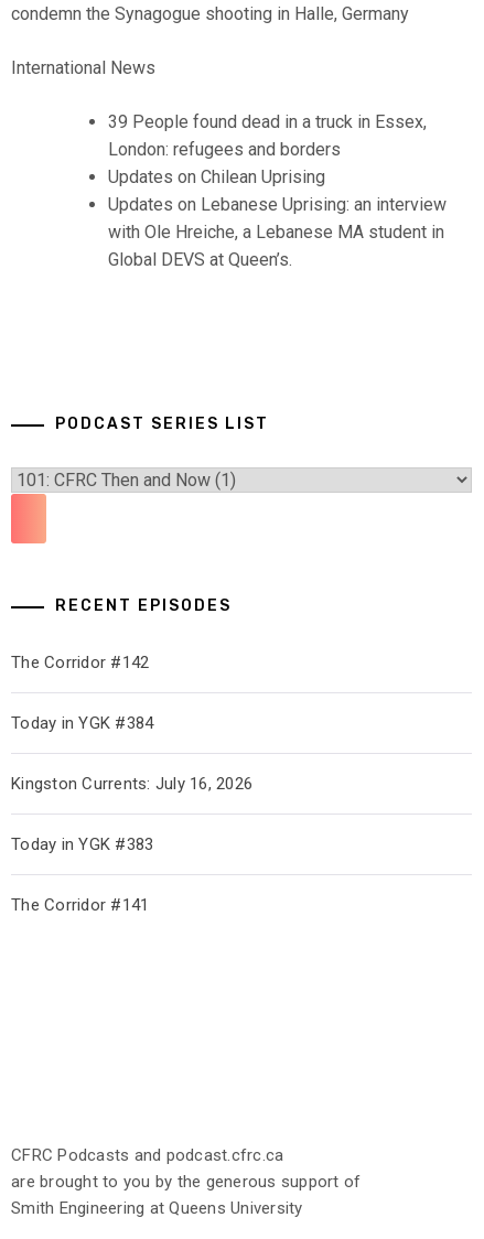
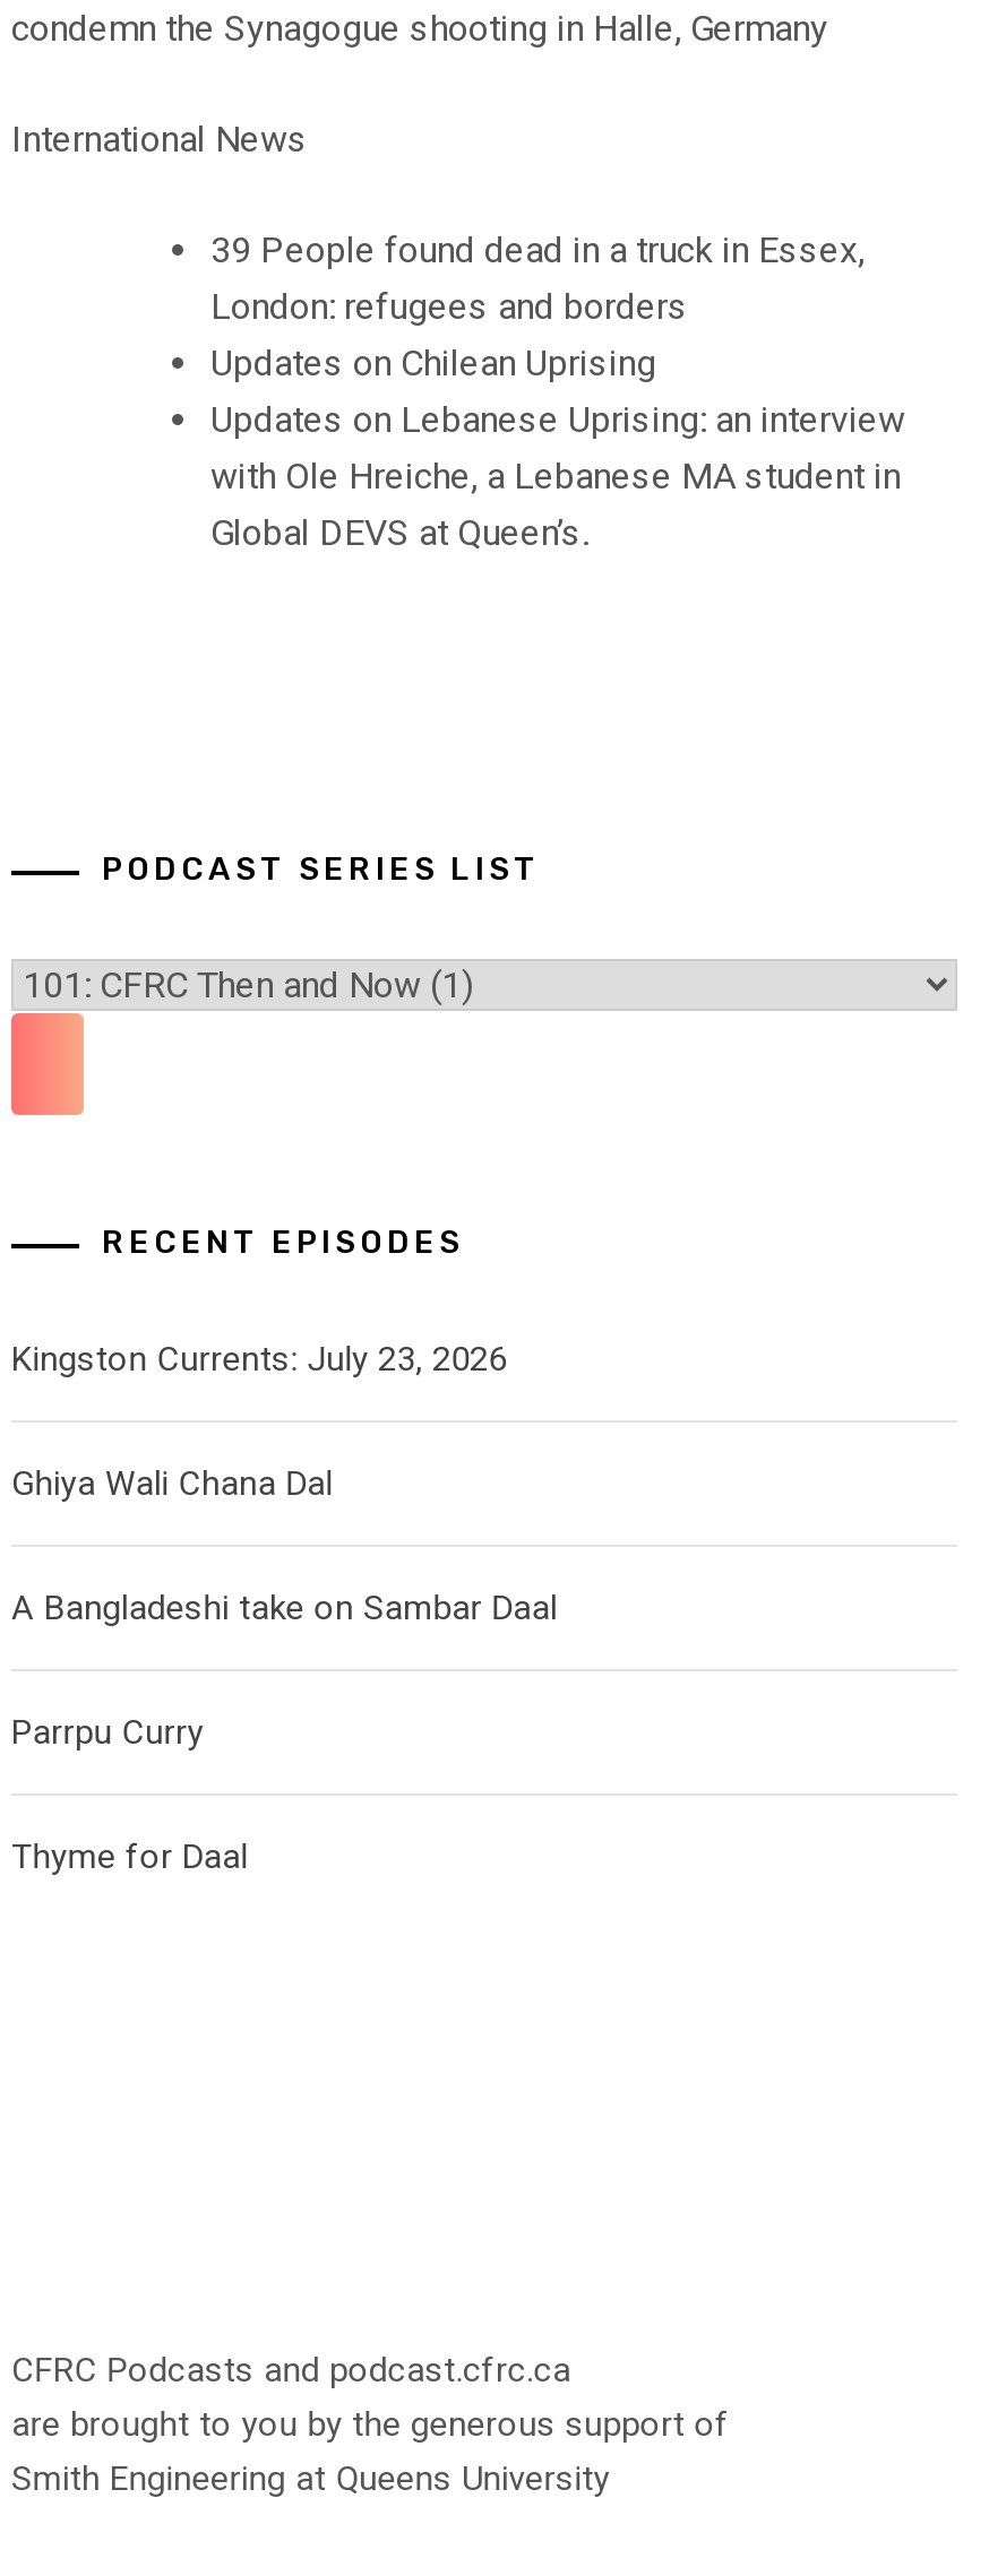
- The Corridor #142
+ Kingston Currents: July 23, 2026

- Today in YGK #384
+ Ghiya Wali Chana Dal

- Kingston Currents: July 16, 2026
+ A Bangladeshi take on Sambar Daal

- Today in YGK #383
+ Parrpu Curry

- The Corridor #141
+ Thyme for Daal
